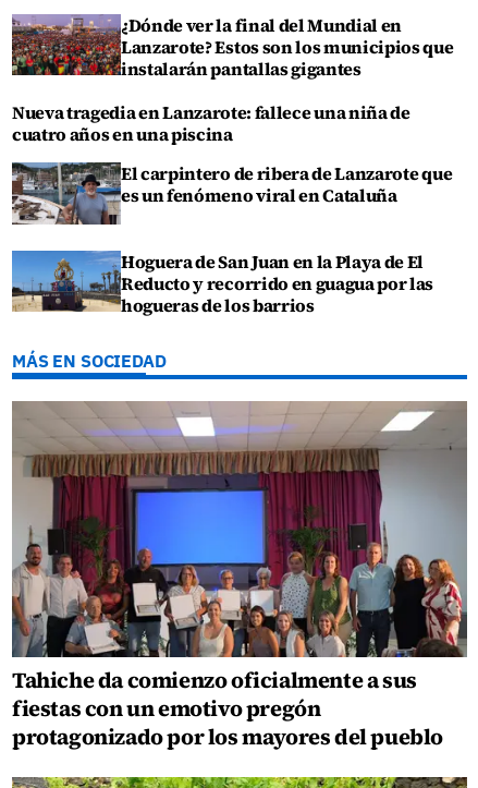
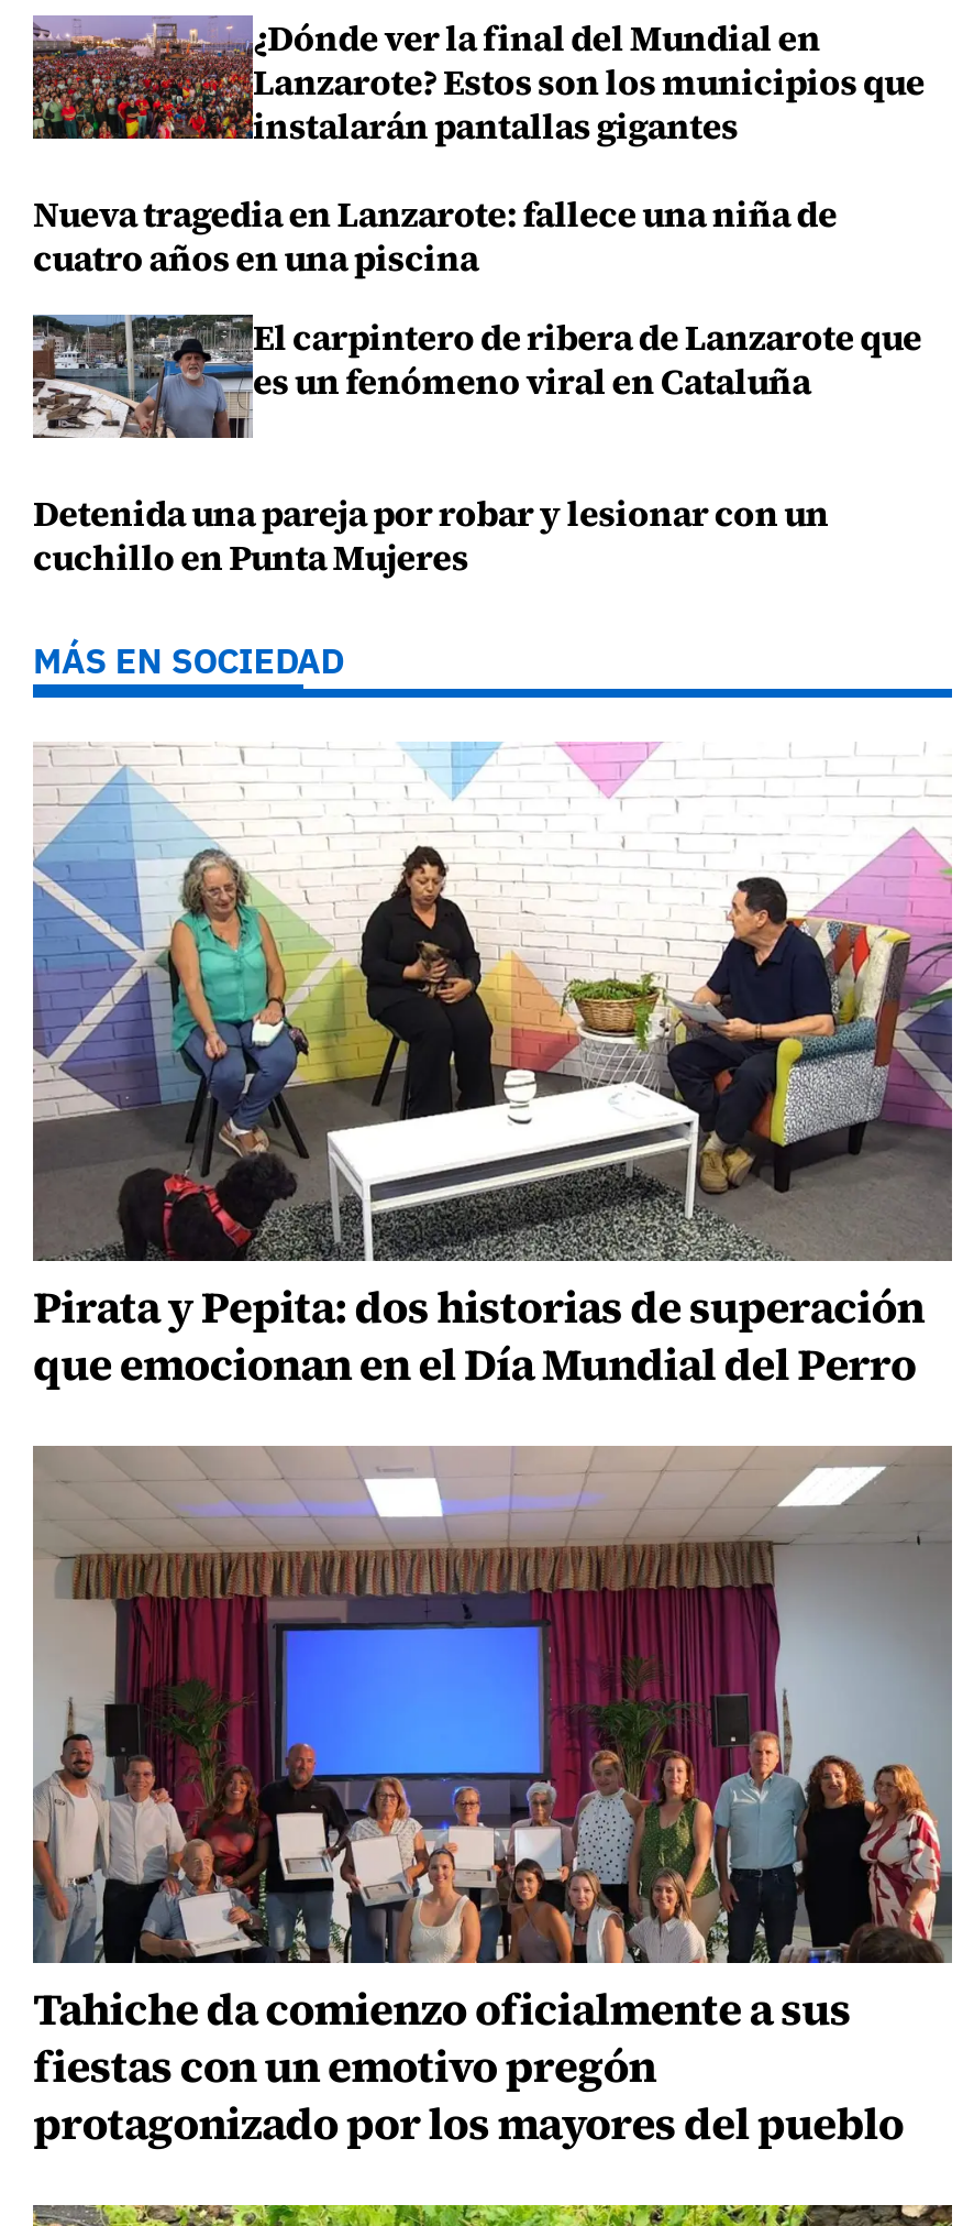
- Hoguera de San Juan en la Playa de El
- Reducto y recorrido en guagua por las
- hogueras de los barrios
+ Detenida una pareja por robar y lesionar con un
+ cuchillo en Punta Mujeres

moved up: MÁS EN SOCIEDAD

+ [image]
+ Pirata y Pepita: dos historias de superación
+ que emocionan en el Día Mundial del Perro
